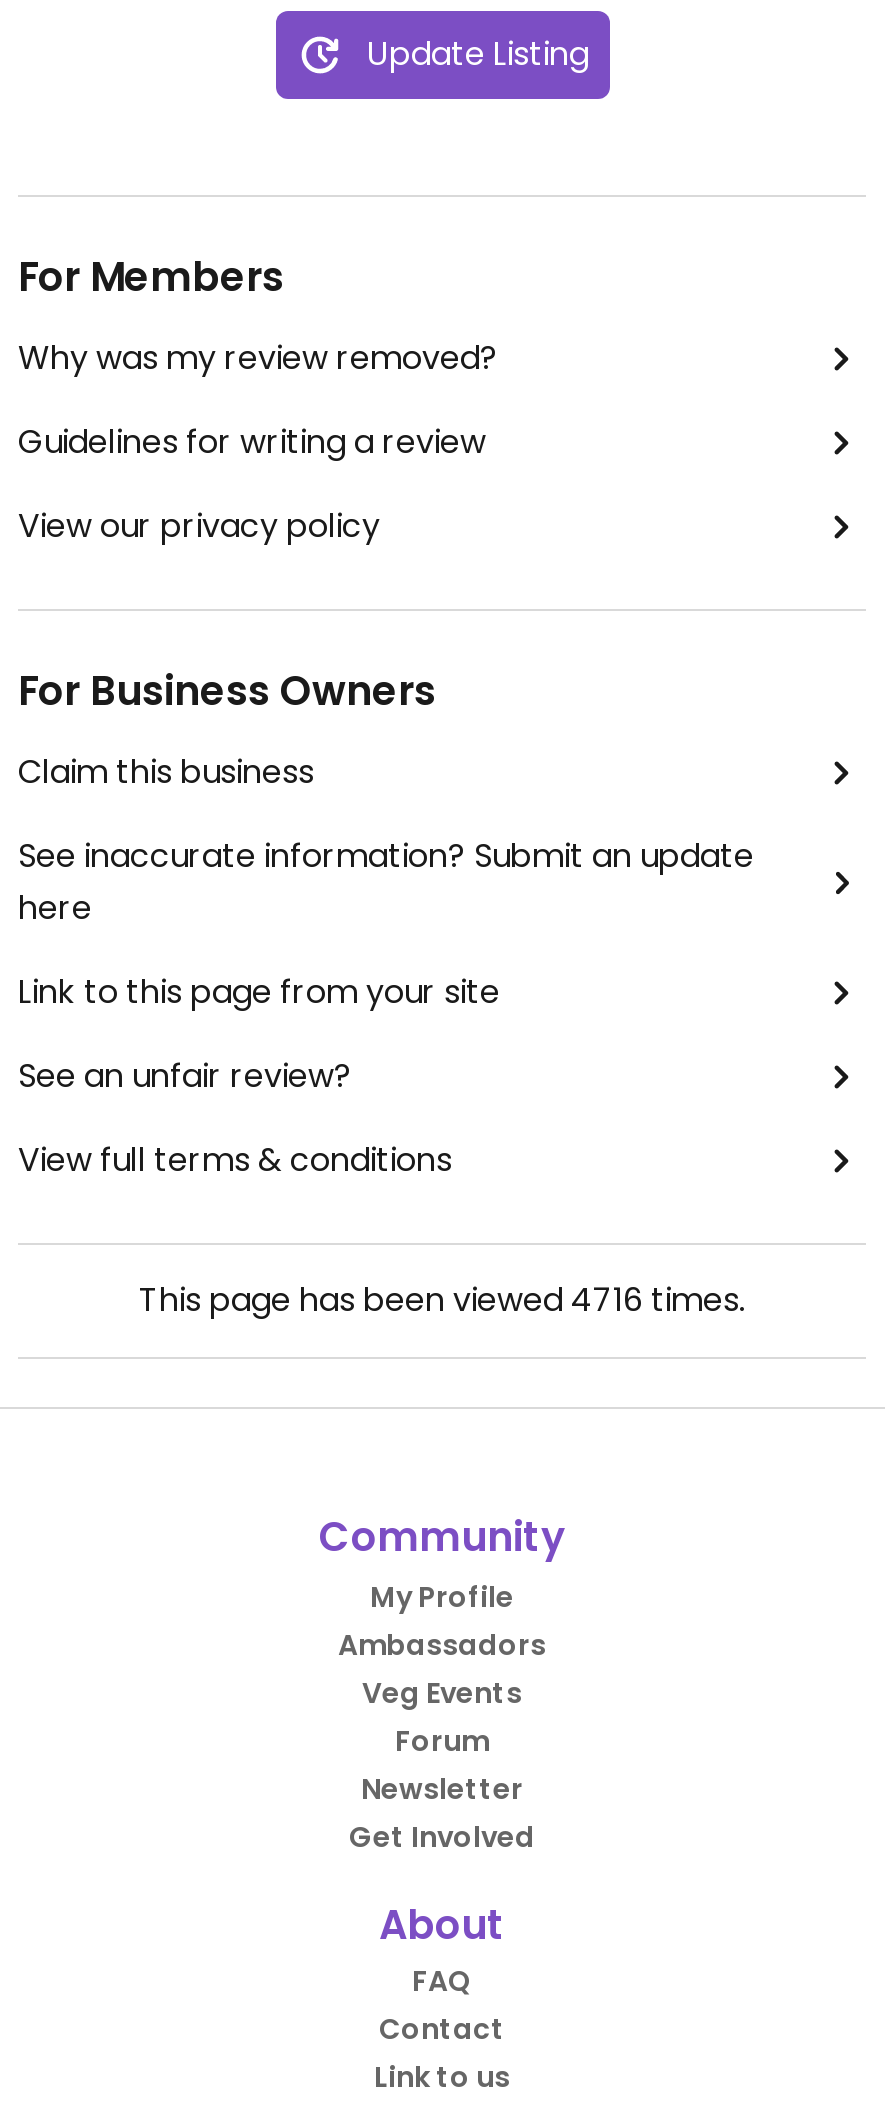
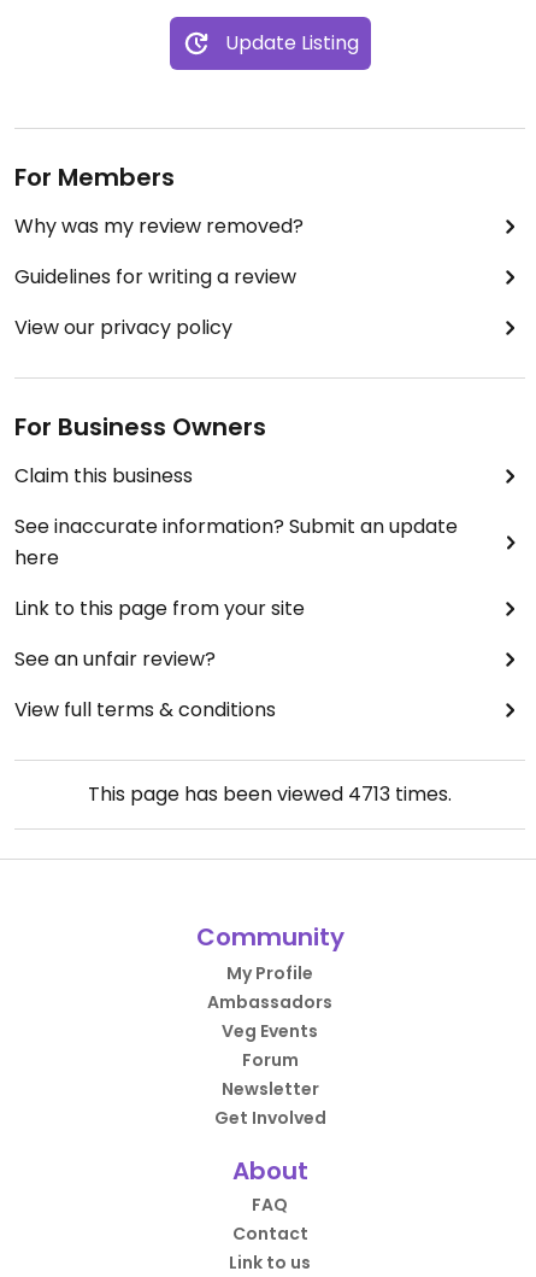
- This page has been viewed 4716 times.
+ This page has been viewed 4713 times.
